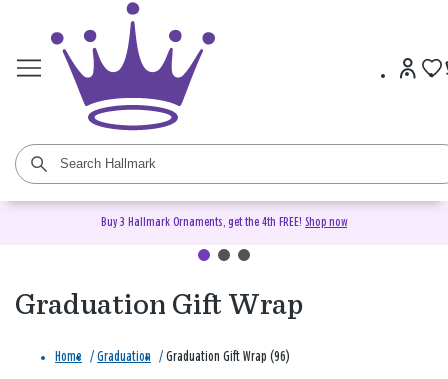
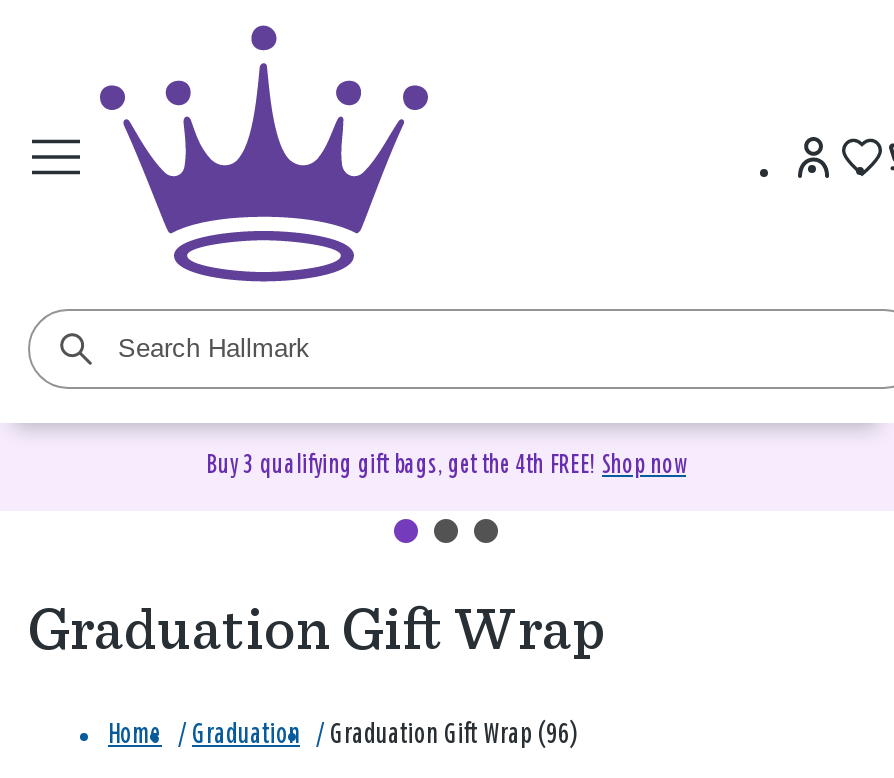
- Buy 3 Hallmark Ornaments, get the 4th FREE! Shop now
+ Buy 3 qualifying gift bags, get the 4th FREE! Shop now
